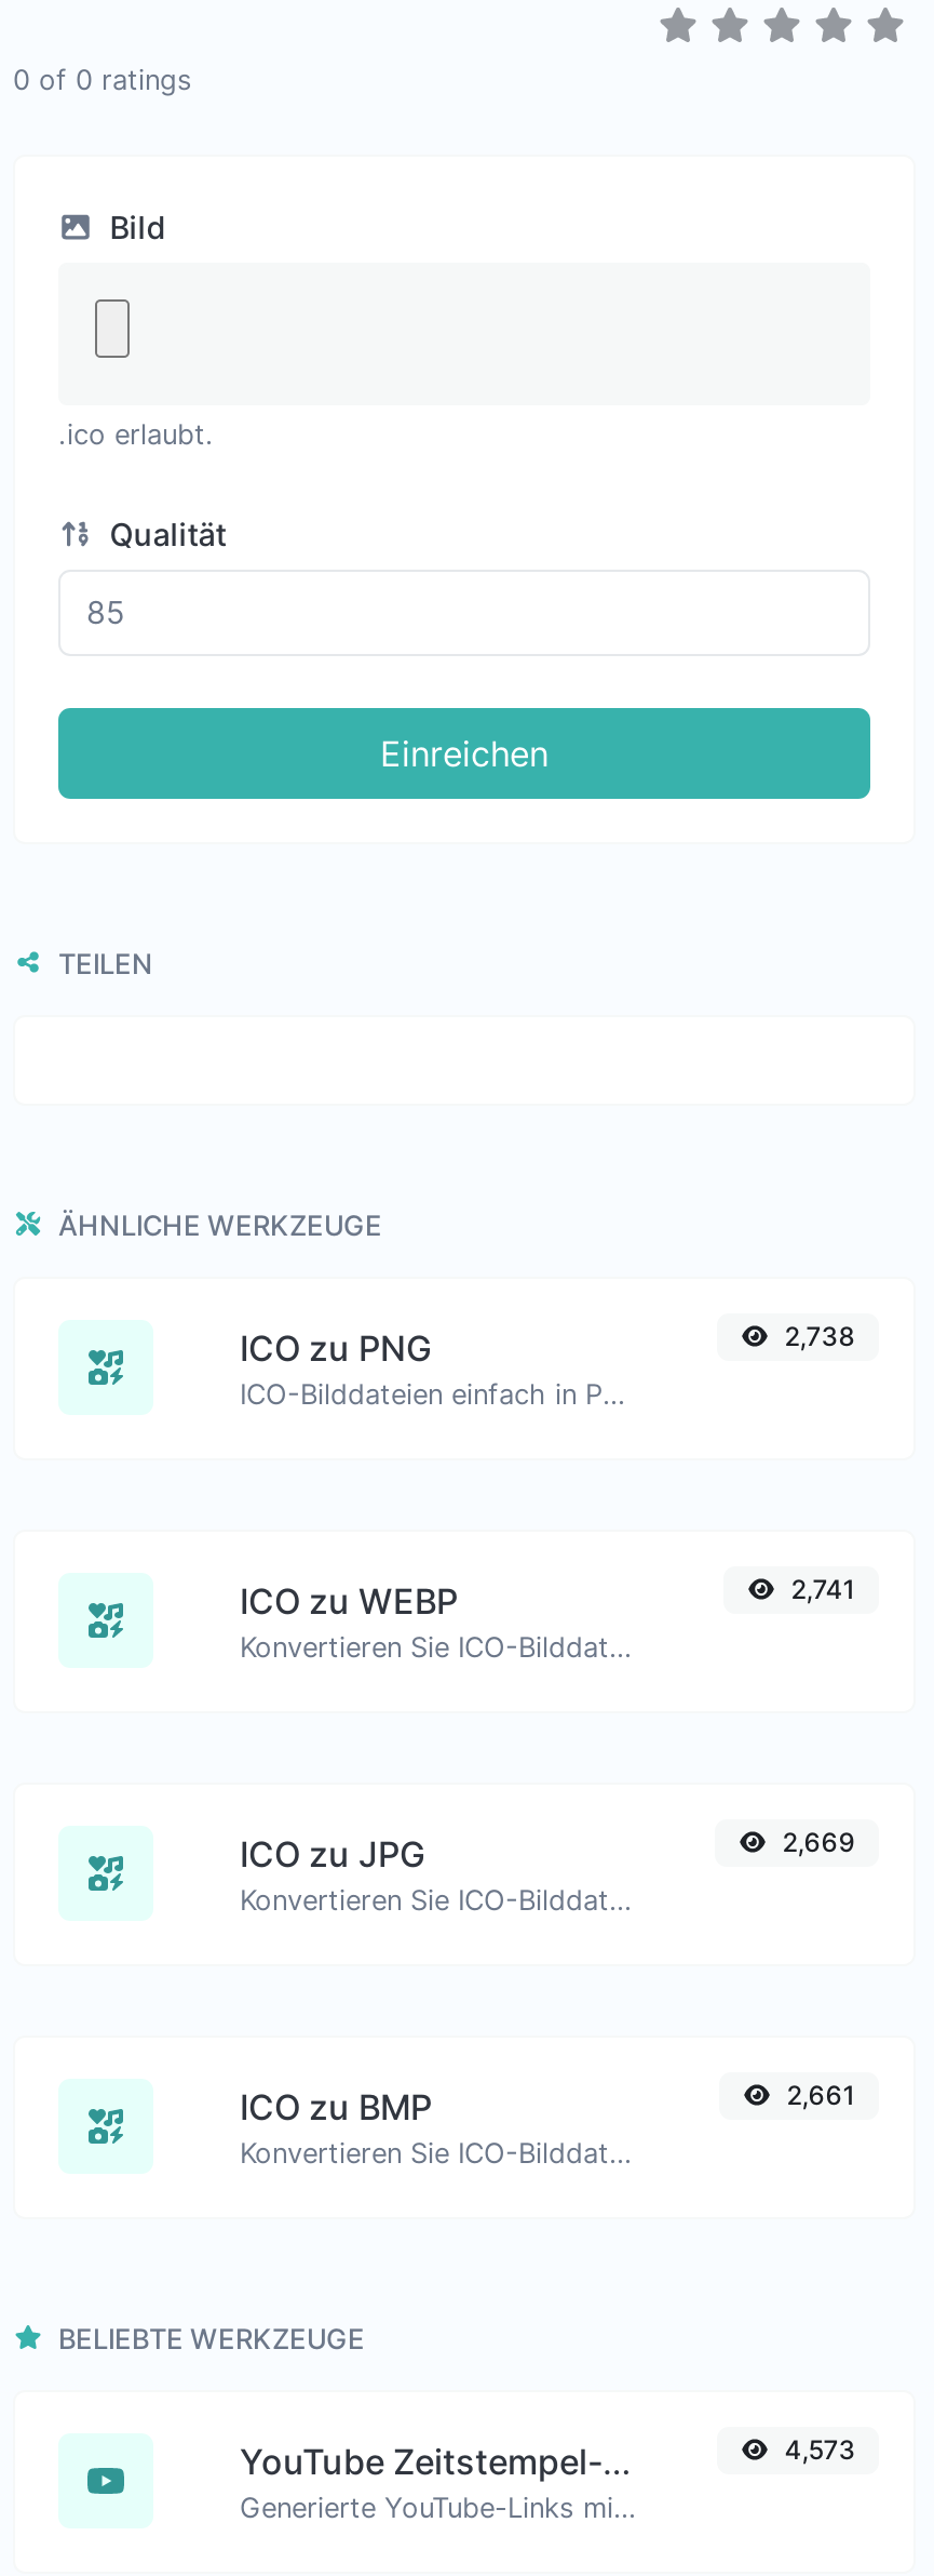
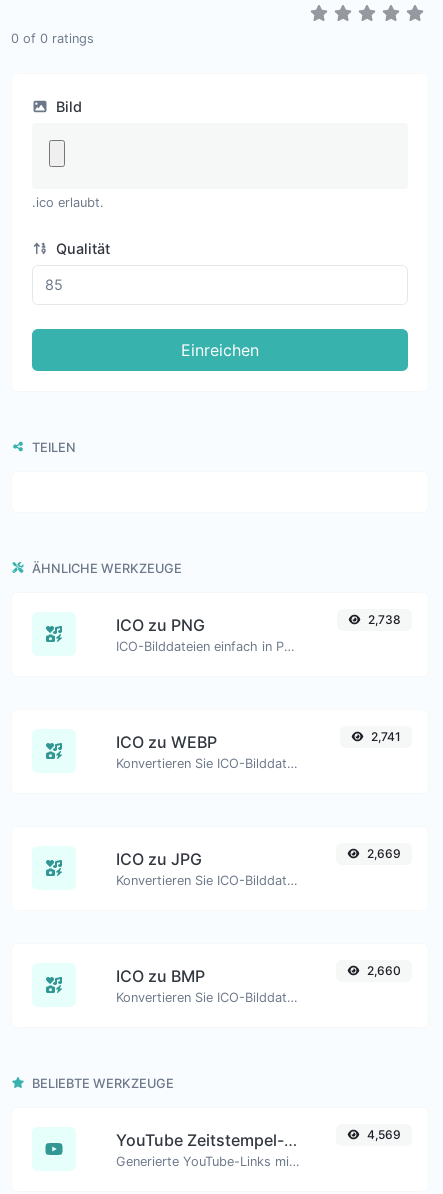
- 2,661
+ 2,660

- 4,573
+ 4,569
